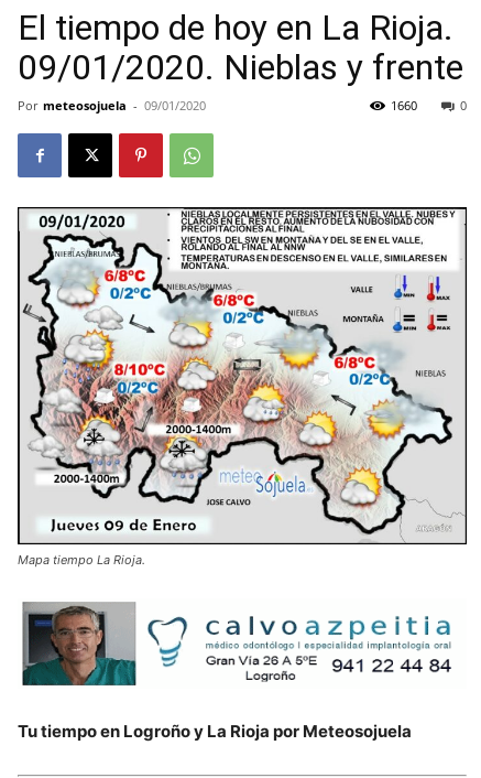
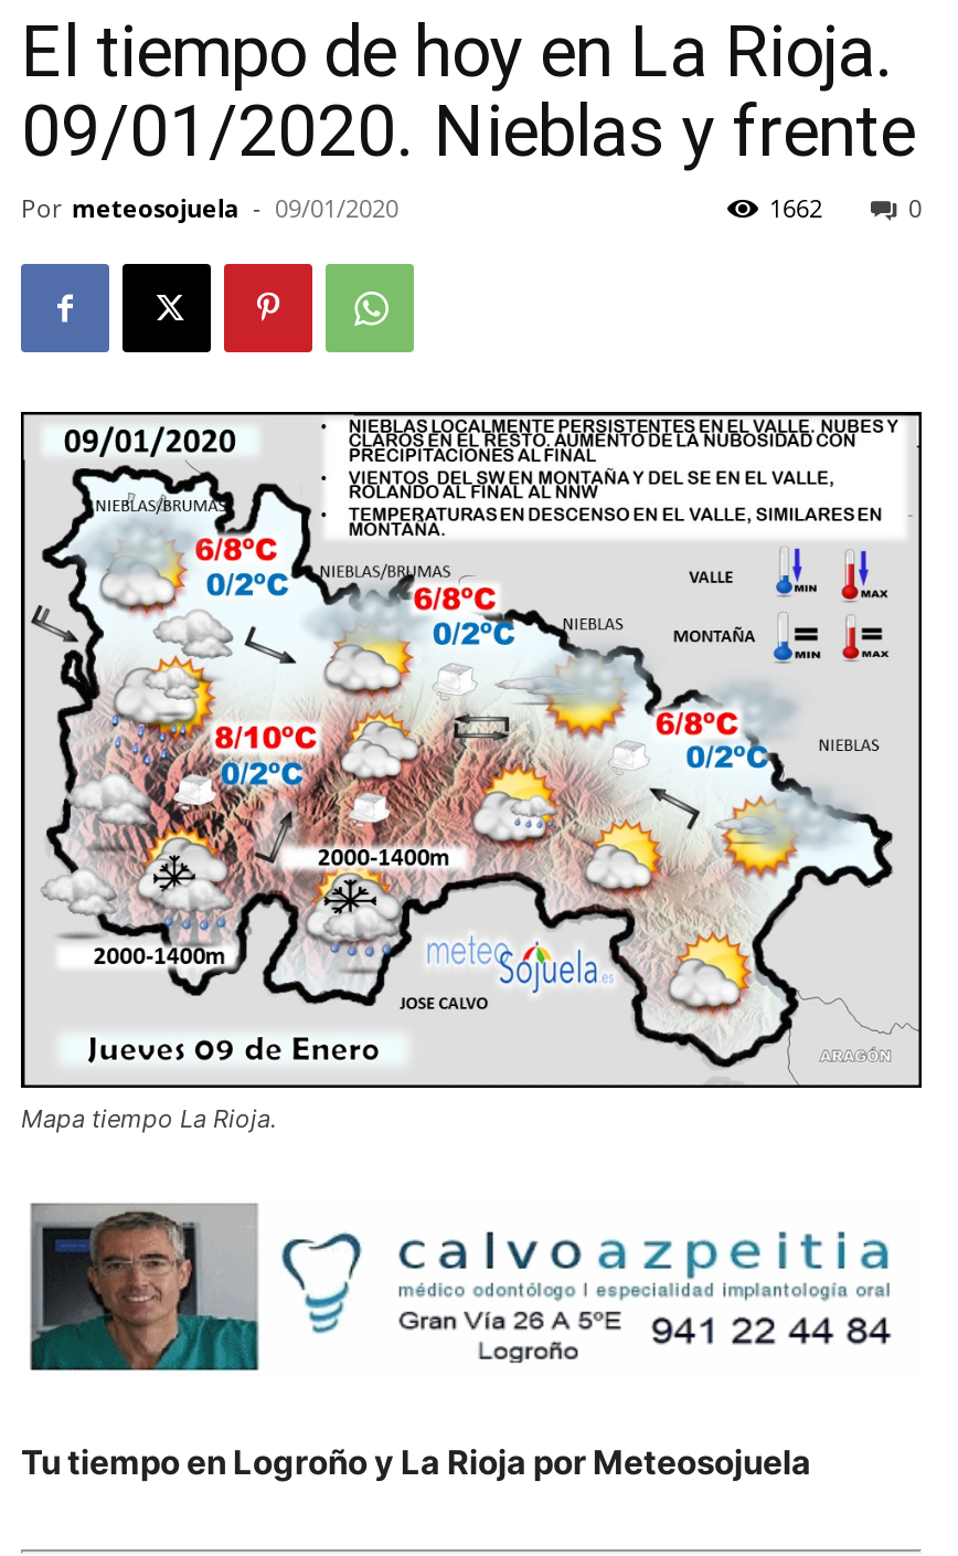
- 1660
+ 1662
